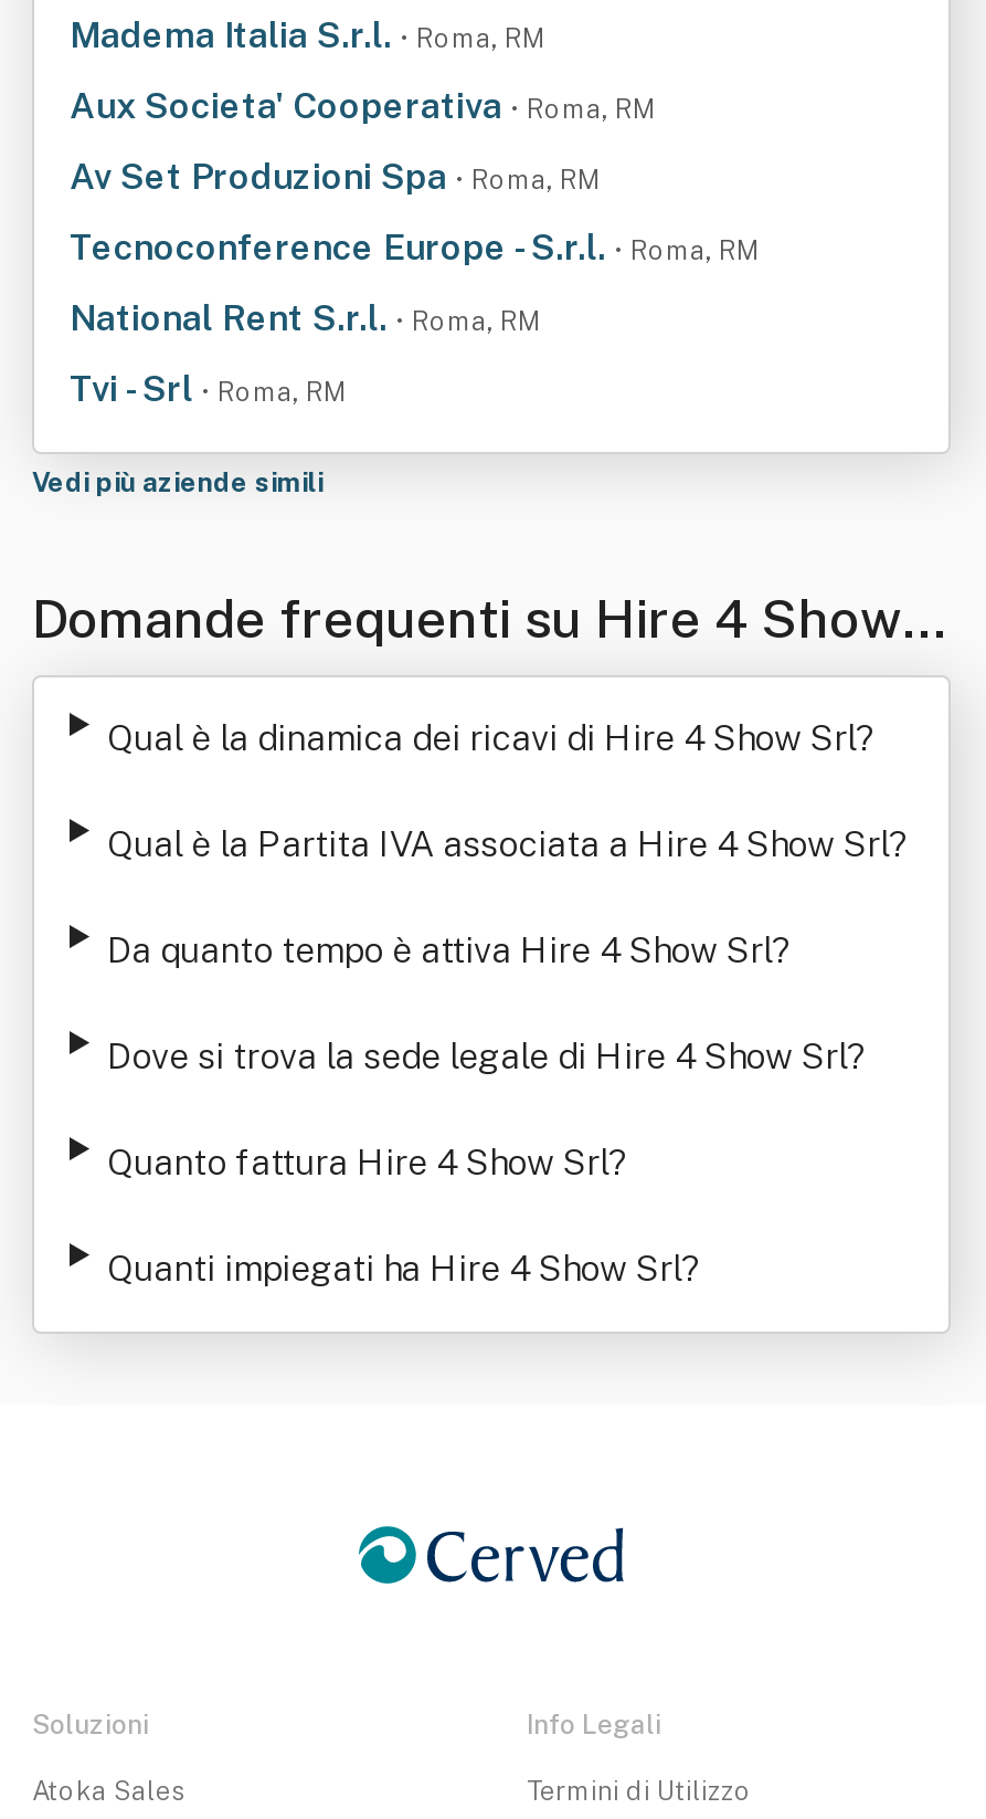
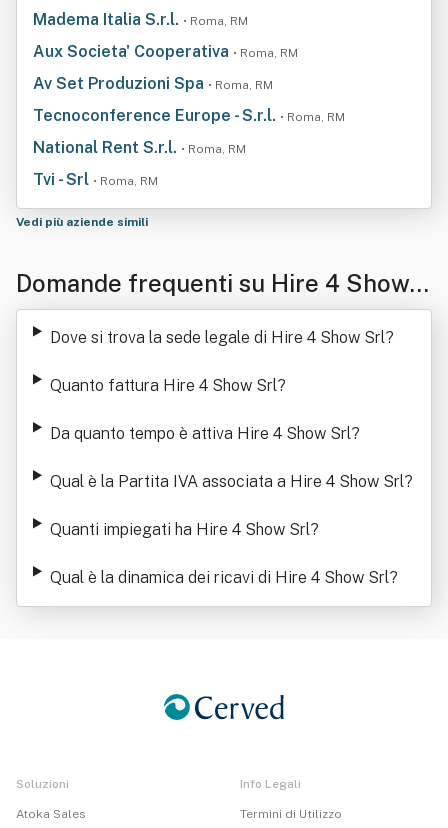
moved down: Qual è la dinamica dei ricavi di Hire 4 Show Srl?

moved down: Da quanto tempo è attiva Hire 4 Show Srl? | Qual è la Partita IVA associata a Hire 4 Show Srl?

moved up: Dove si trova la sede legale di Hire 4 Show Srl? | Quanto fattura Hire 4 Show Srl?

moved up: Quanti impiegati ha Hire 4 Show Srl?
